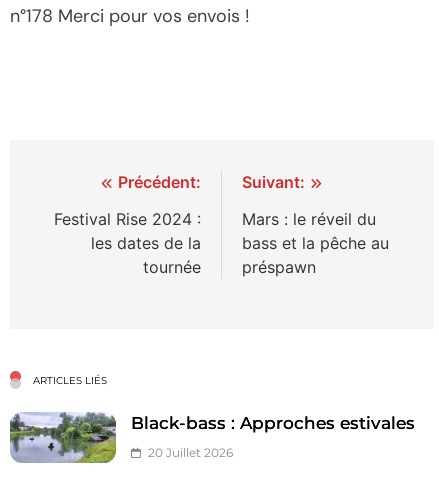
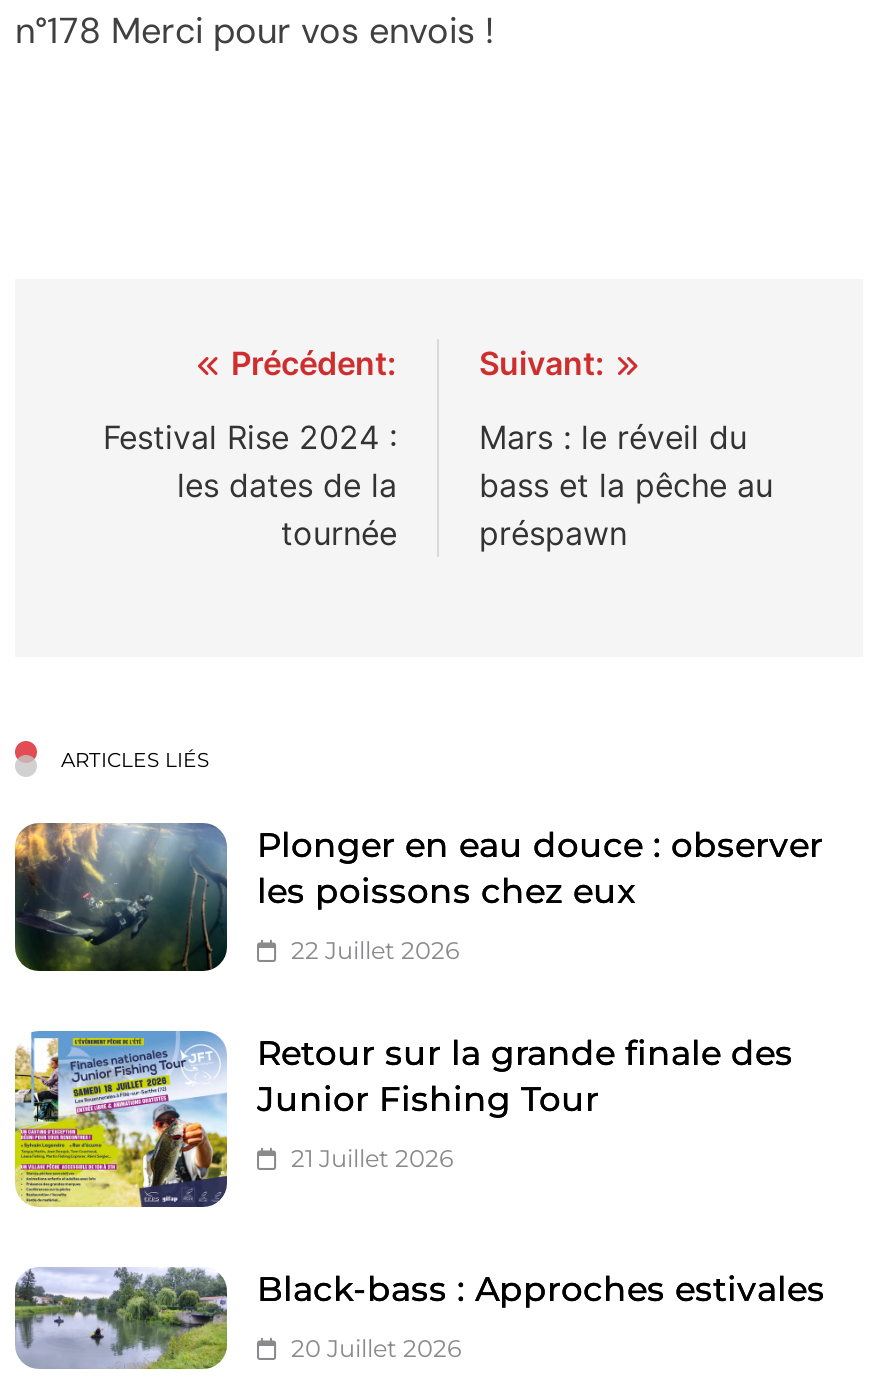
+ [image]
+ Plonger en eau douce : observer
+ les poissons chez eux
+ 22 Juillet 2026
+ Retour sur la grande finale des
+ Junior Fishing Tour
+ 21 Juillet 2026

+ [image]
